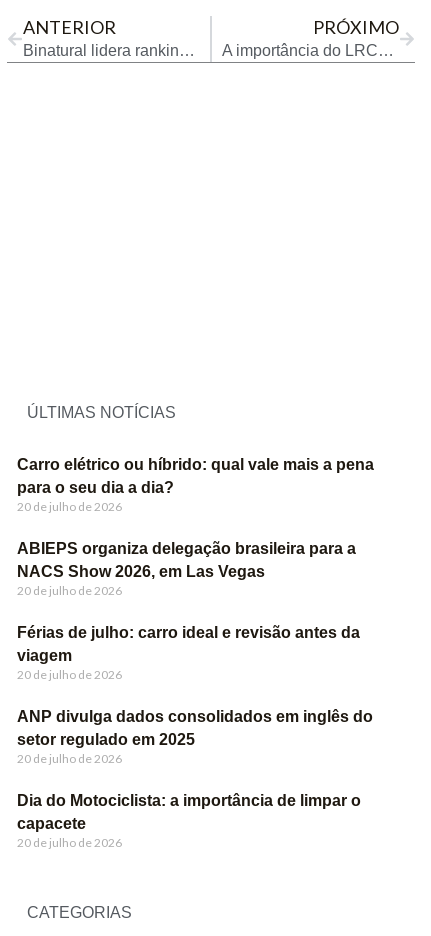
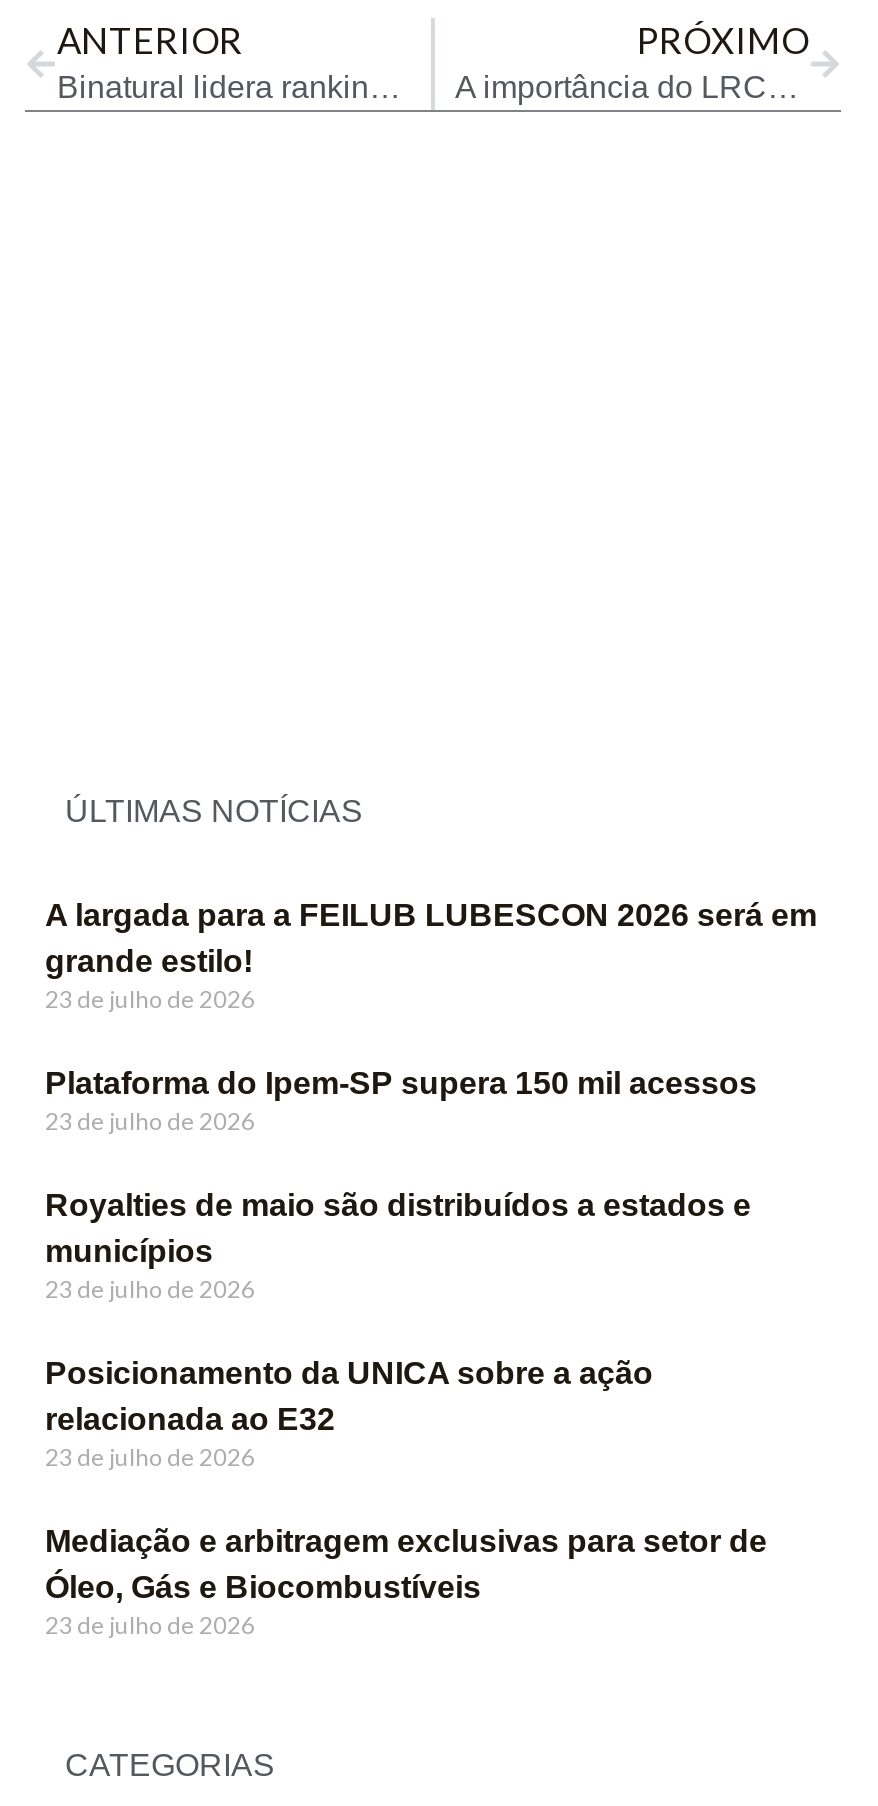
- Carro elétrico ou híbrido: qual vale mais a pena
- para o seu dia a dia?
- 20 de julho de 2026
+ A largada para a FEILUB LUBESCON 2026 será em
+ grande estilo!
+ 23 de julho de 2026

- ABIEPS organiza delegação brasileira para a
- NACS Show 2026, em Las Vegas
- 20 de julho de 2026
+ Plataforma do Ipem-SP supera 150 mil acessos
+ 23 de julho de 2026

- Férias de julho: carro ideal e revisão antes da
- viagem
- 20 de julho de 2026
+ Royalties de maio são distribuídos a estados e
+ municípios
+ 23 de julho de 2026

- ANP divulga dados consolidados em inglês do
- setor regulado em 2025
- 20 de julho de 2026
+ Posicionamento da UNICA sobre a ação
+ relacionada ao E32
+ 23 de julho de 2026

- Dia do Motociclista: a importância de limpar o
- capacete
- 20 de julho de 2026
+ Mediação e arbitragem exclusivas para setor de
+ Óleo, Gás e Biocombustíveis
+ 23 de julho de 2026
